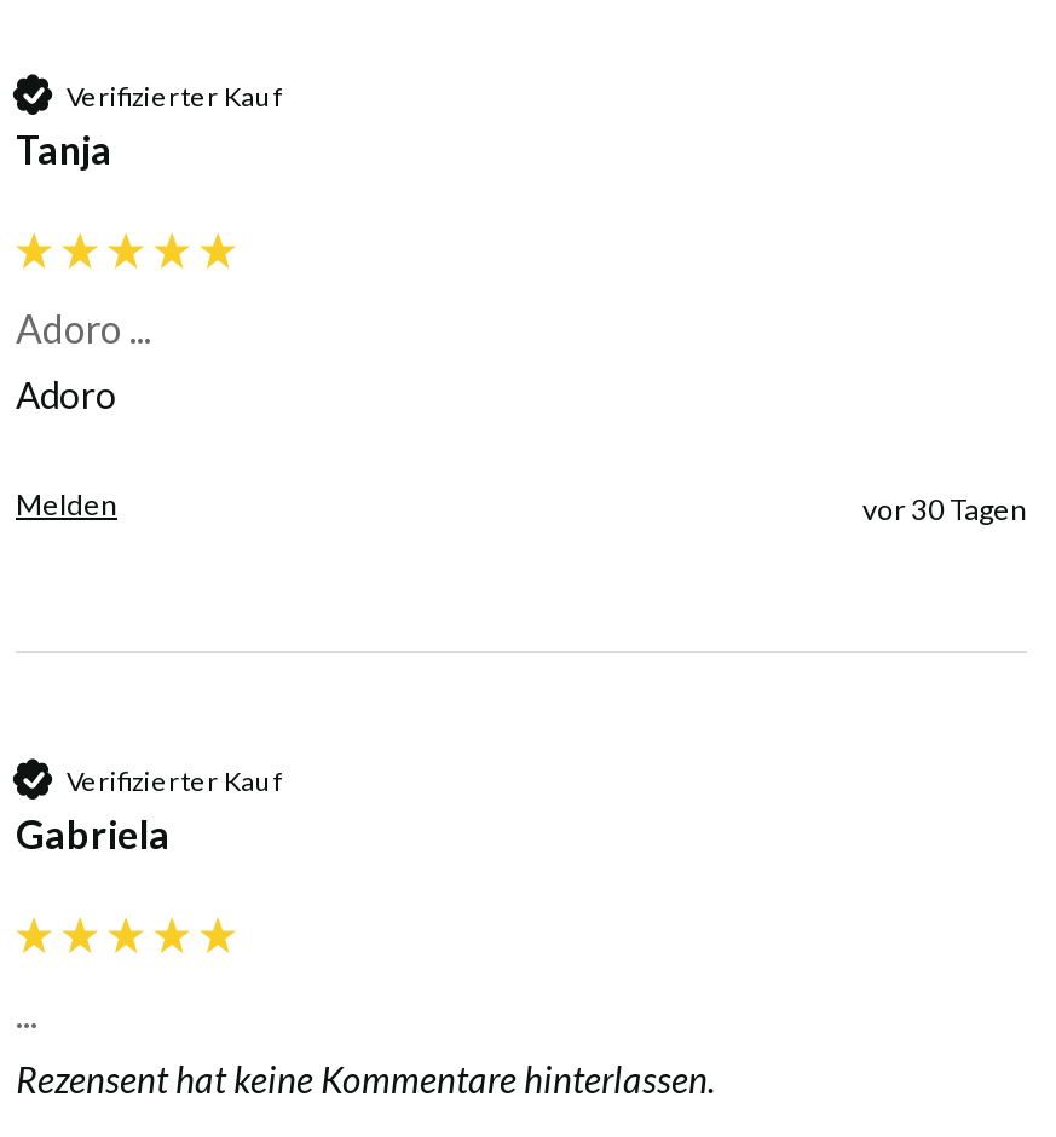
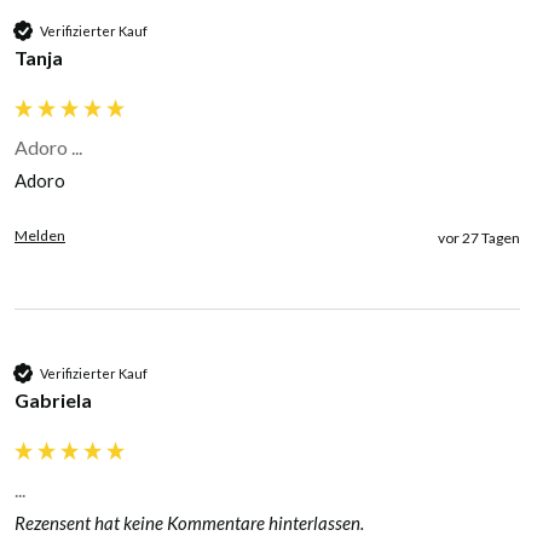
- vor 30 Tagen
+ vor 27 Tagen
